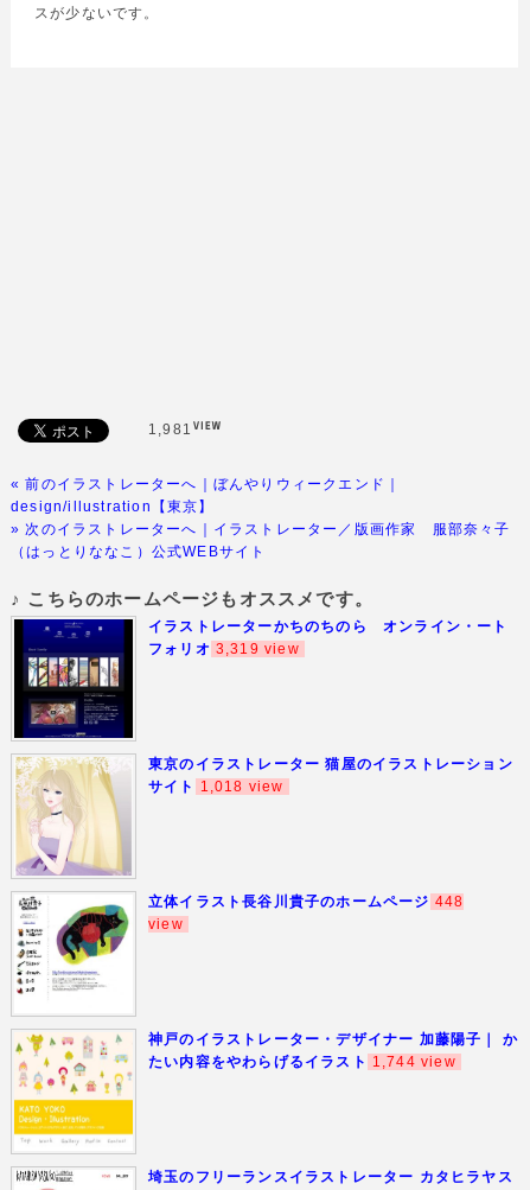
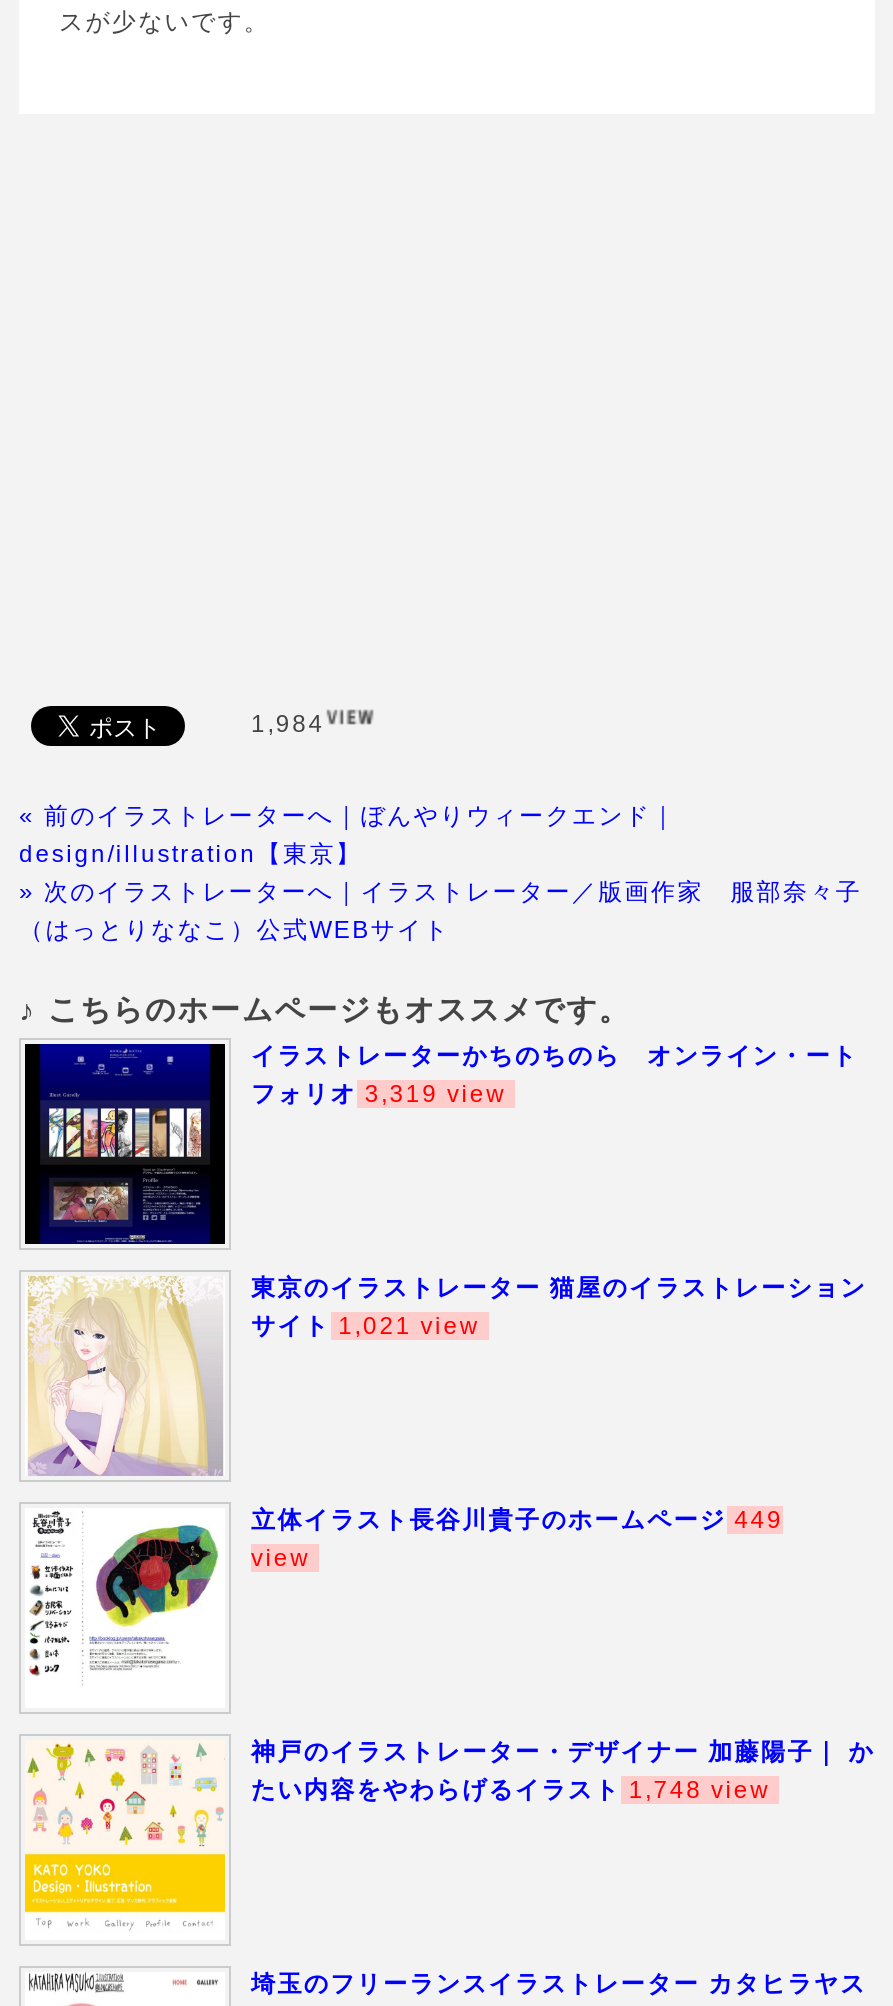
- 1,981
+ 1,984

- サイト 1,018 view
+ サイト 1,021 view

- 立体イラスト長谷川貴子のホームページ 448
+ 立体イラスト長谷川貴子のホームページ 449

- たい内容をやわらげるイラスト 1,744 view
+ たい内容をやわらげるイラスト 1,748 view
